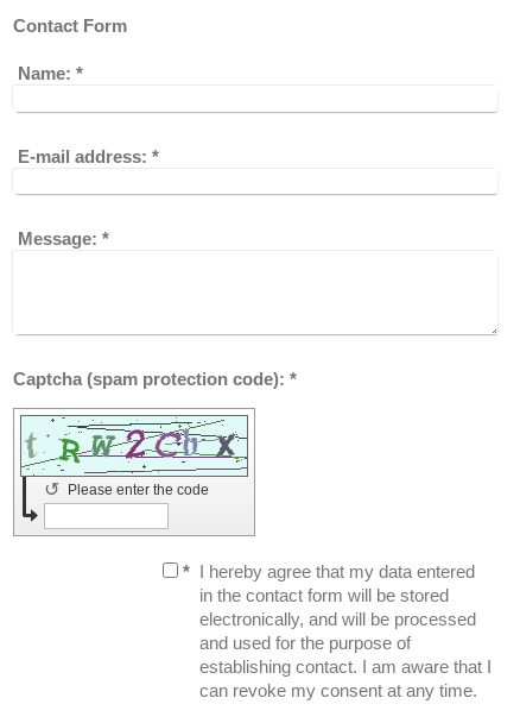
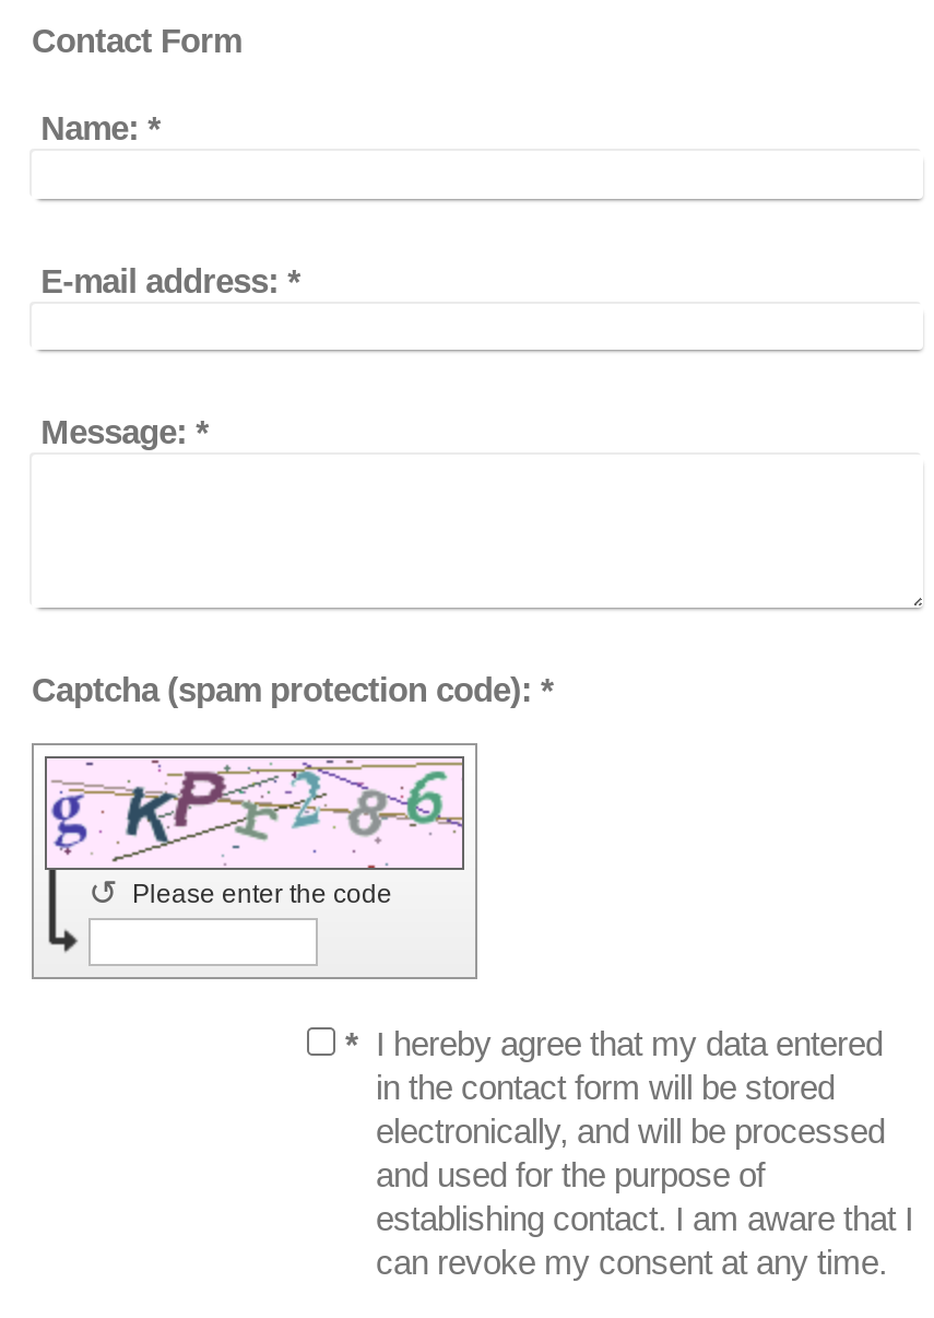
- [image]
+ [image]
